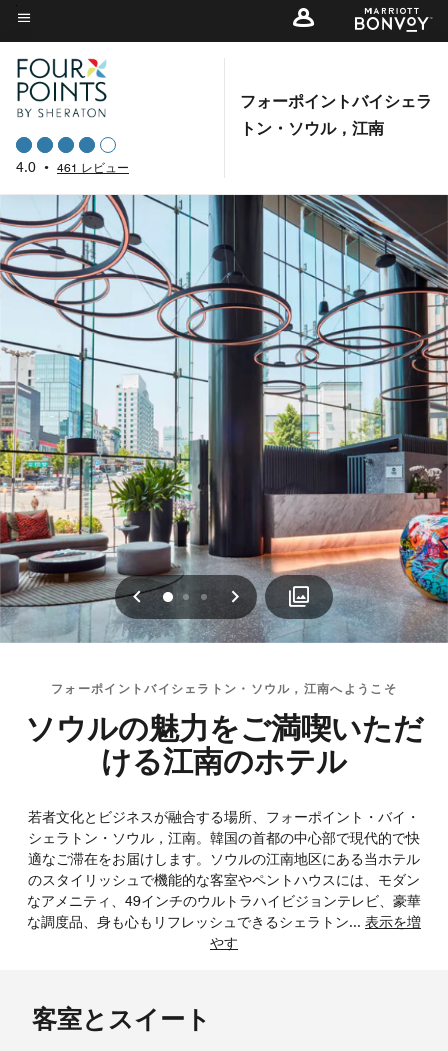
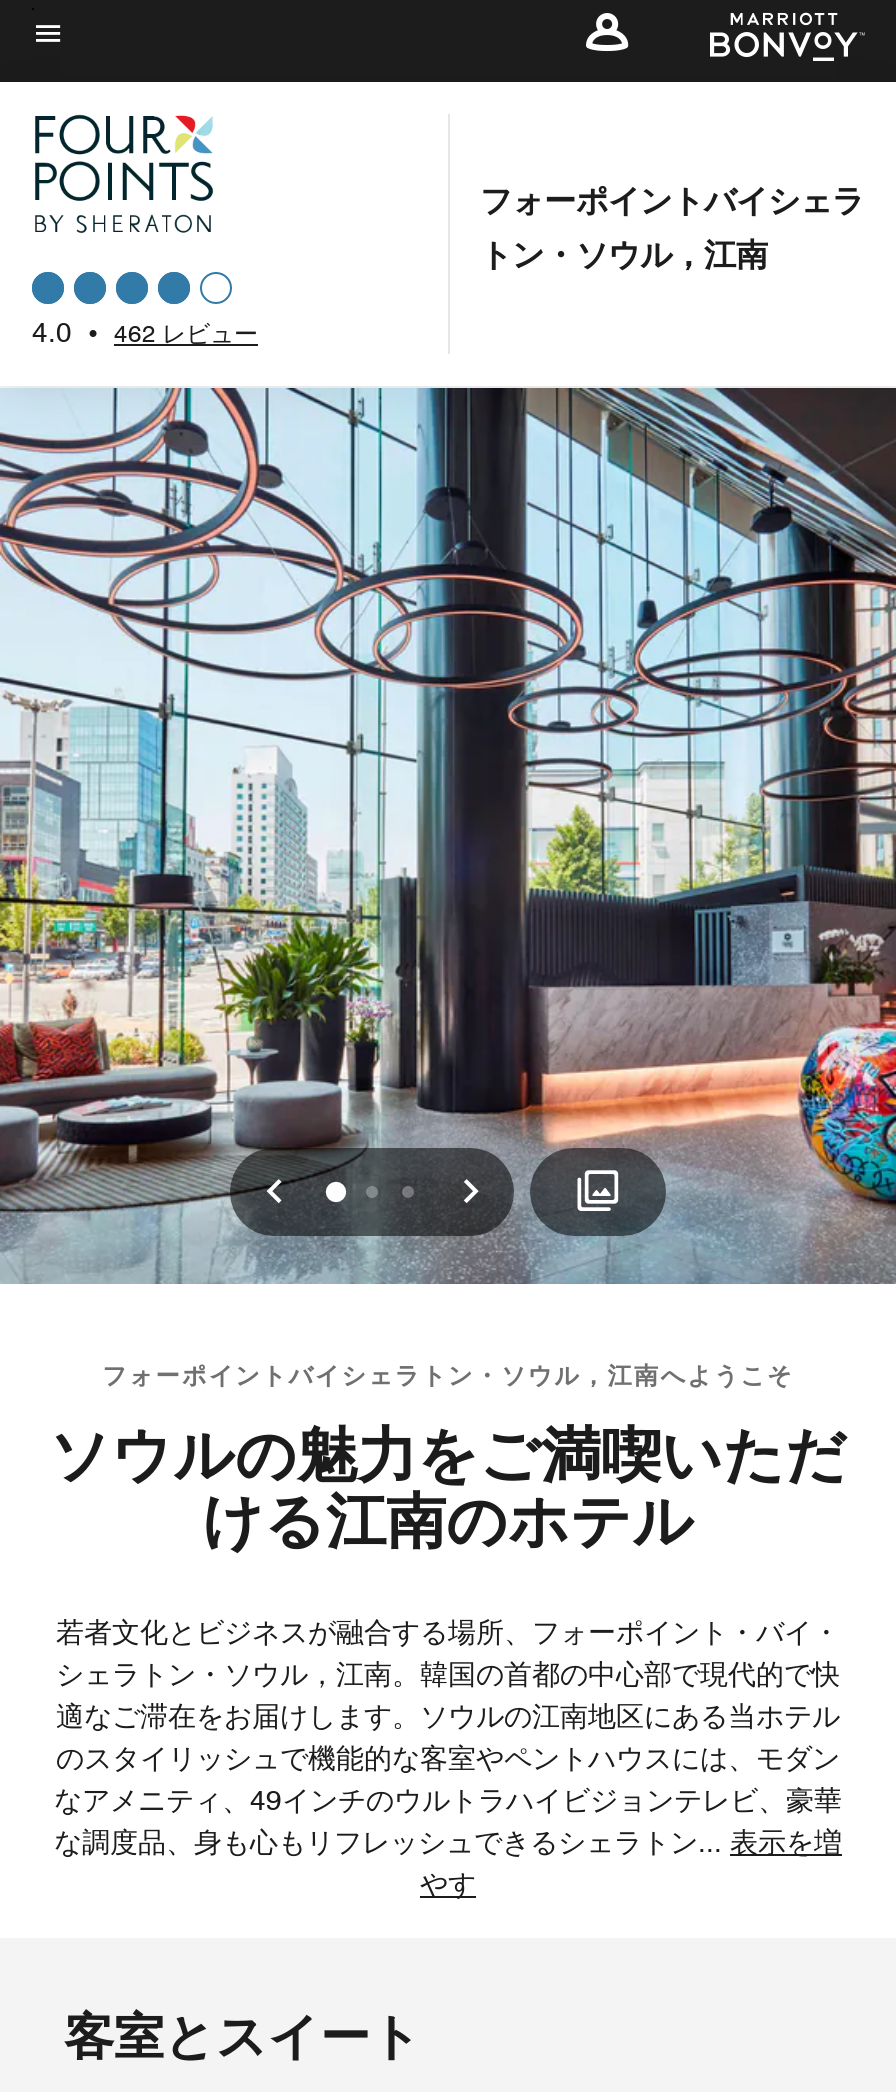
- 4.0 • 461 レビュー
+ 4.0 • 462 レビュー
